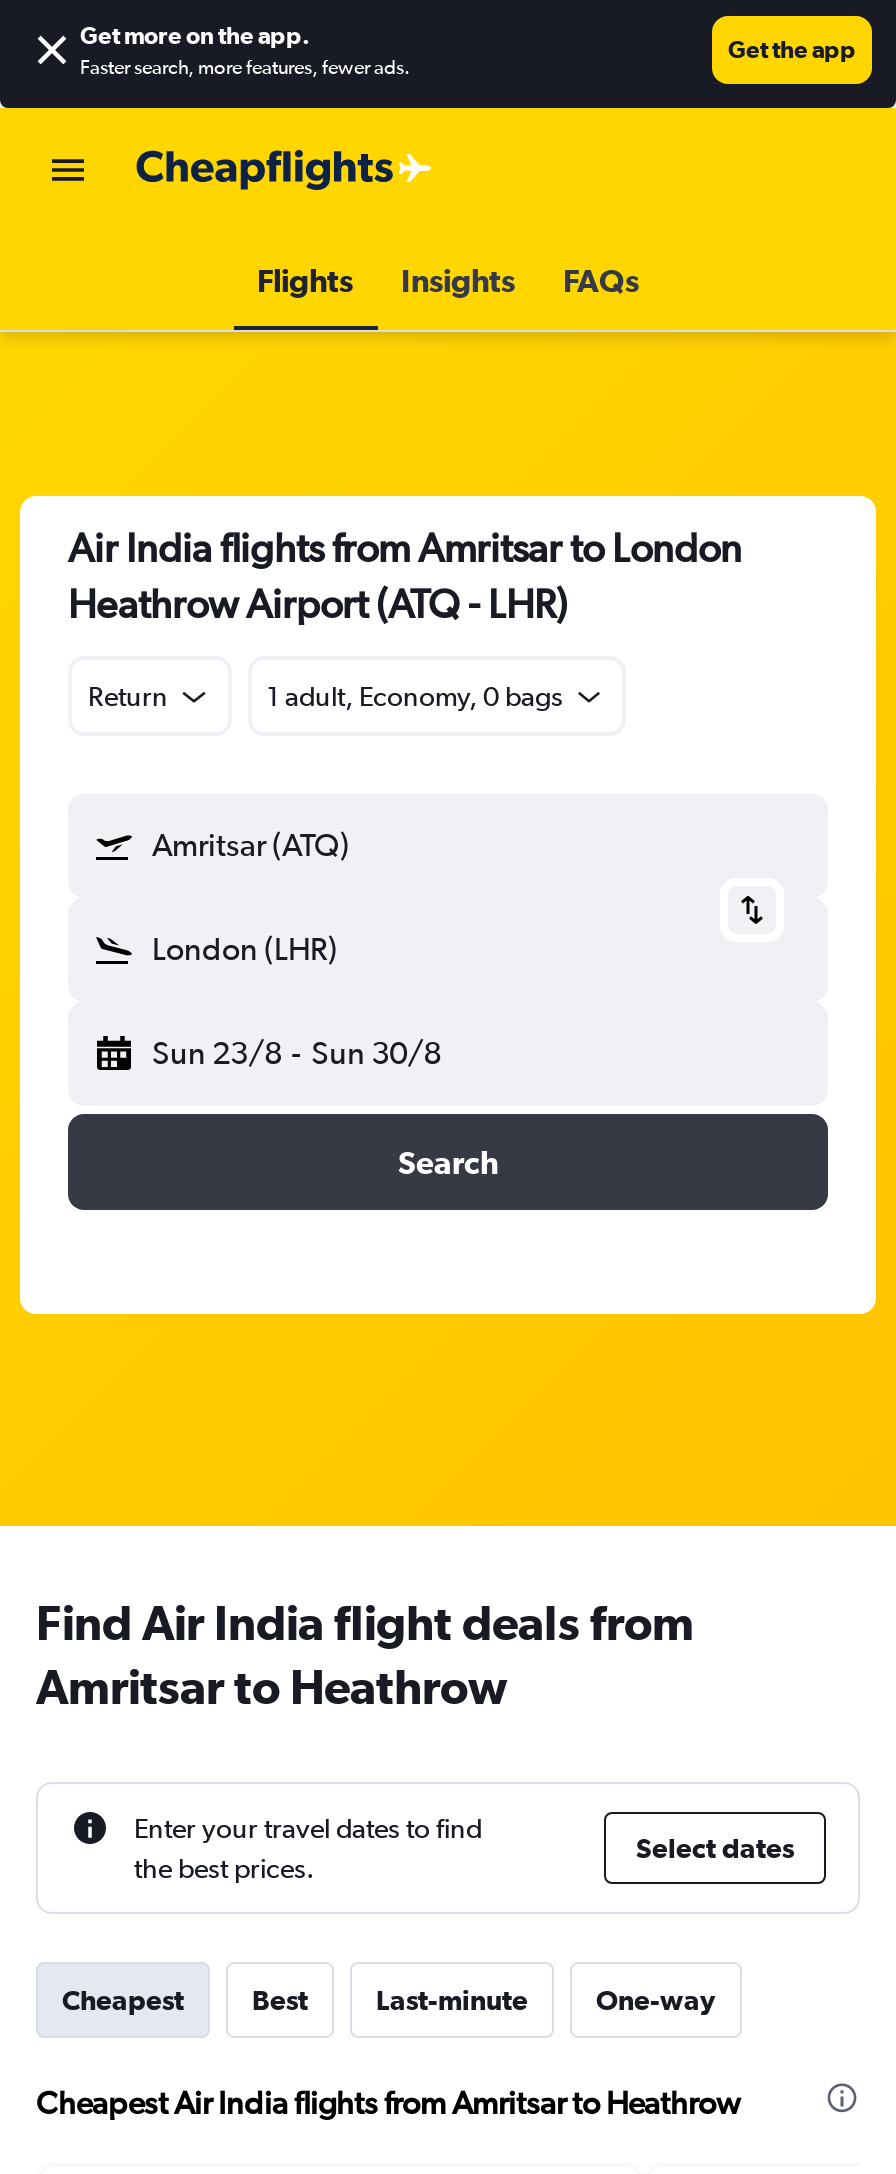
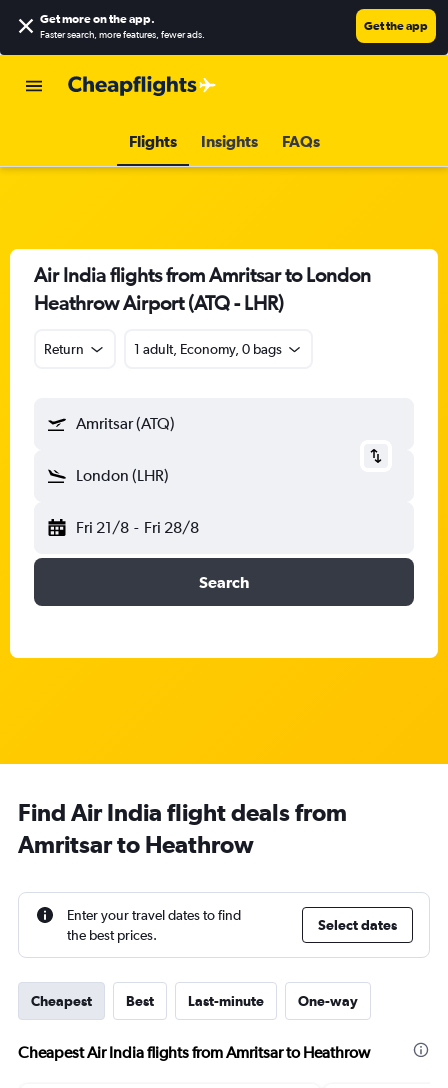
- Sun 23/8 - Sun 30/8
+ Fri 21/8 - Fri 28/8
